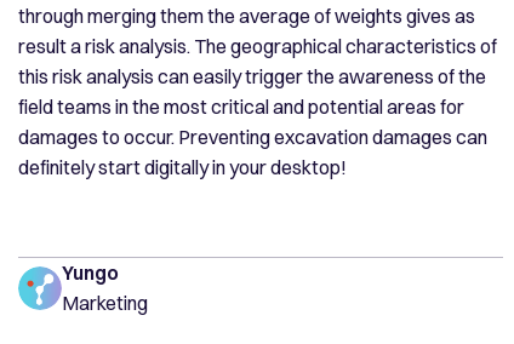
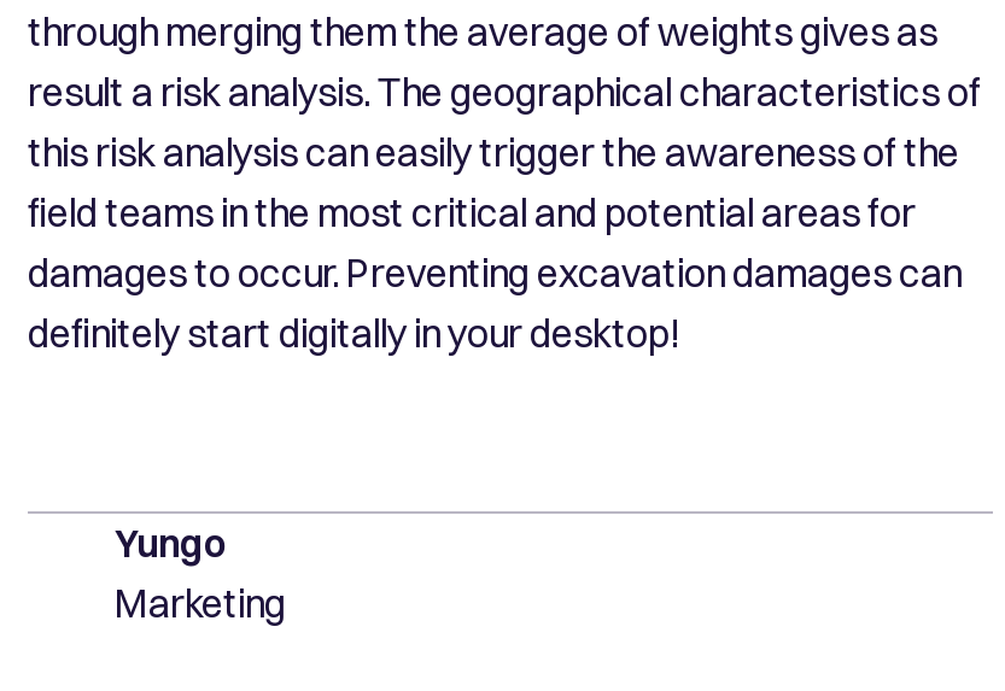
- [image]
